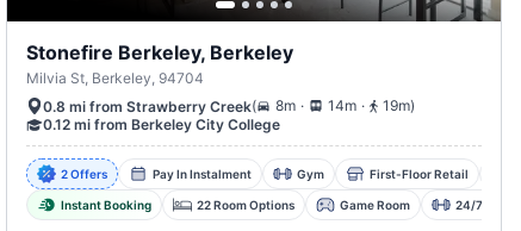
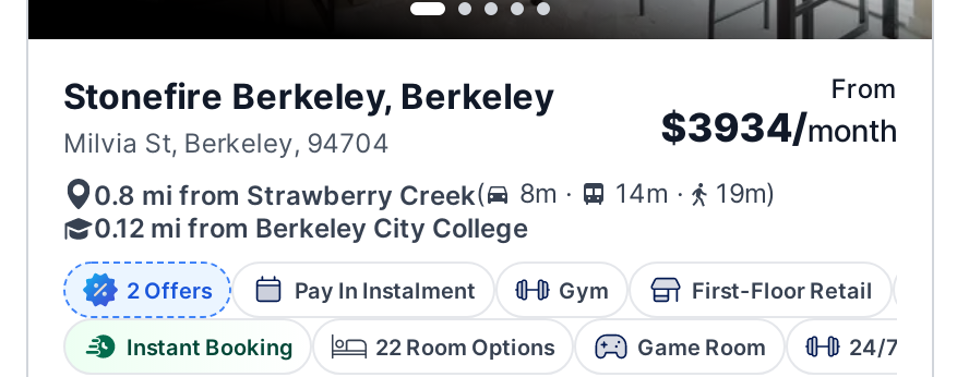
+ From
+ $3934/month
